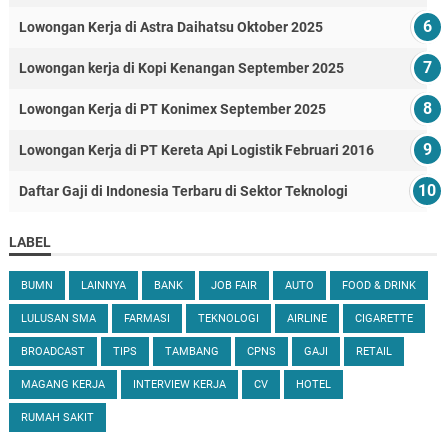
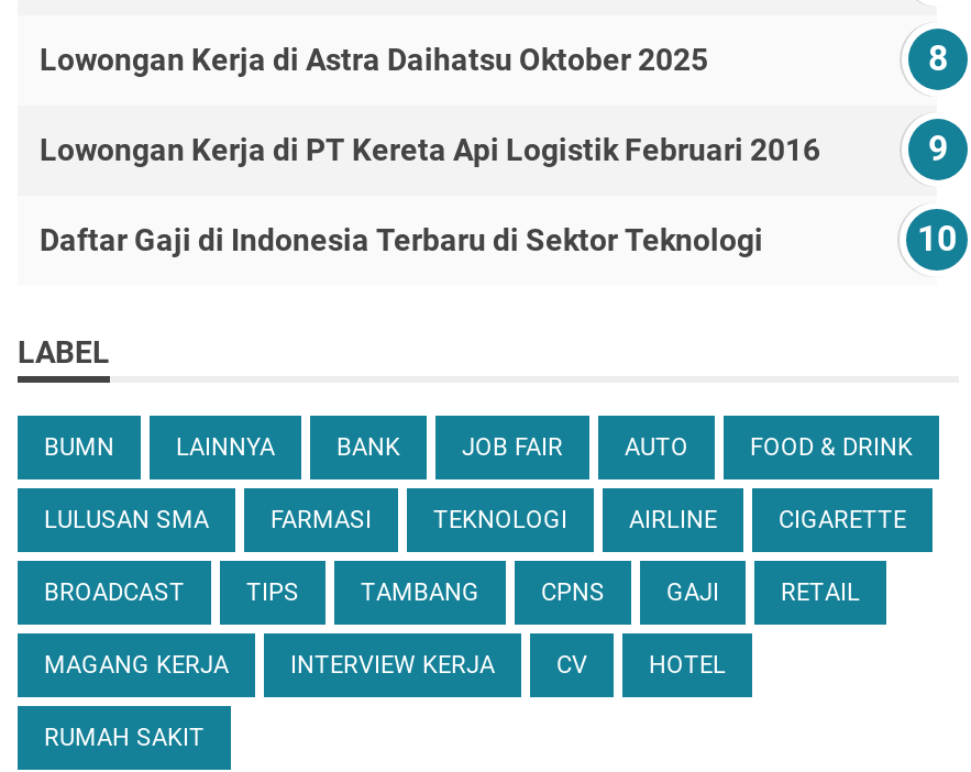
- Lowongan kerja di Kopi Kenangan September 2025
- Lowongan Kerja di PT Konimex September 2025
